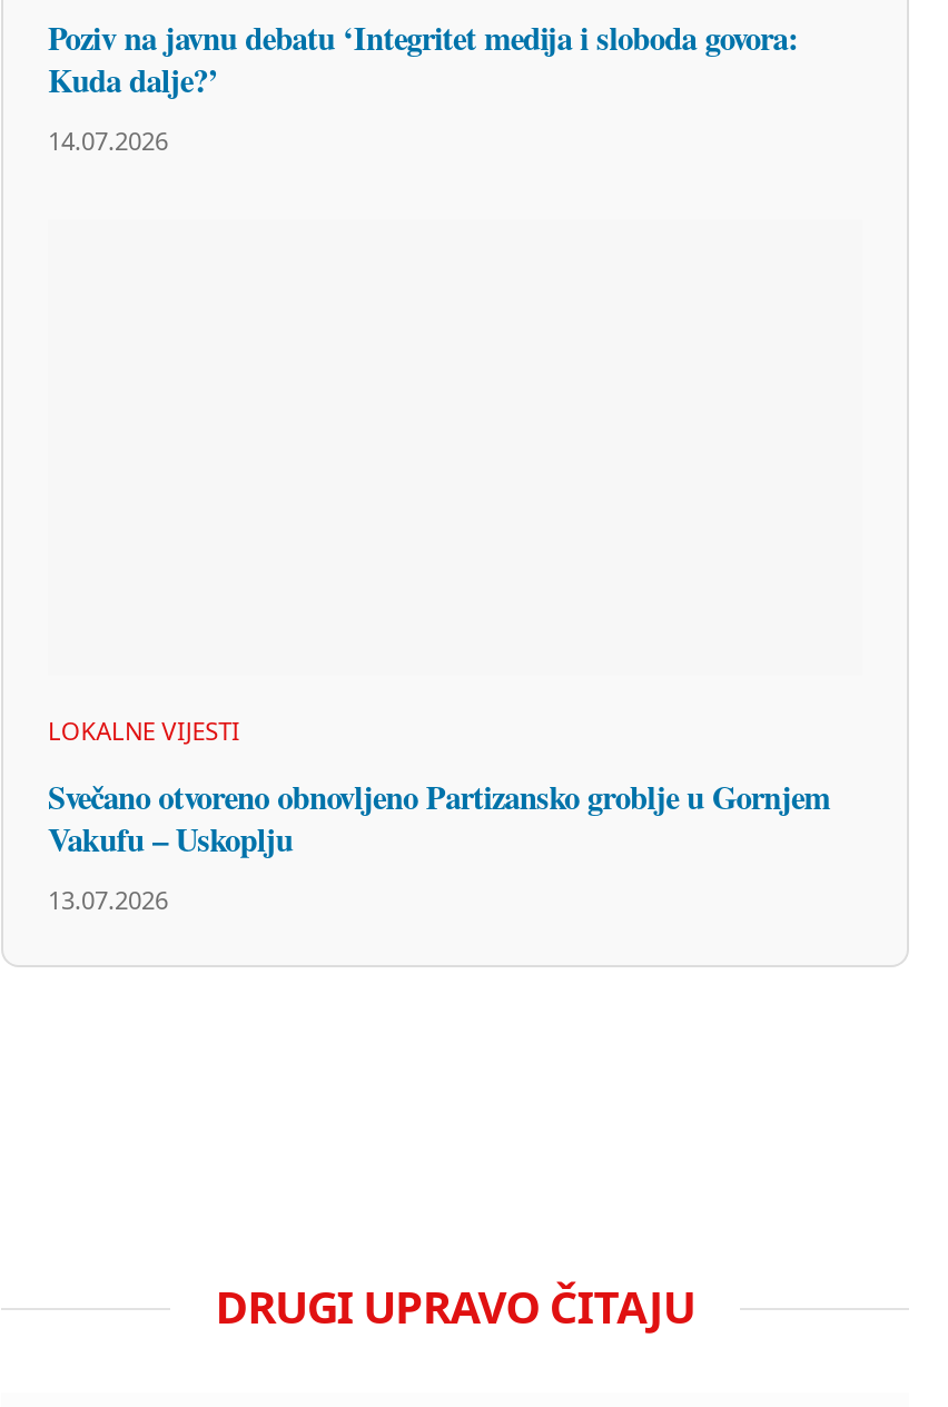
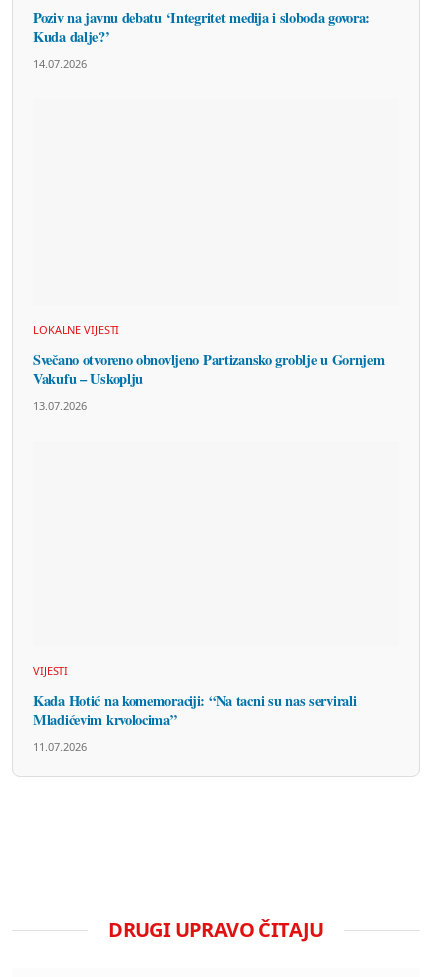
+ VIJESTI
+ Kada Hotić na komemoraciji: “Na tacni su nas servirali
+ Mladićevim krvolocima”
+ 11.07.2026
